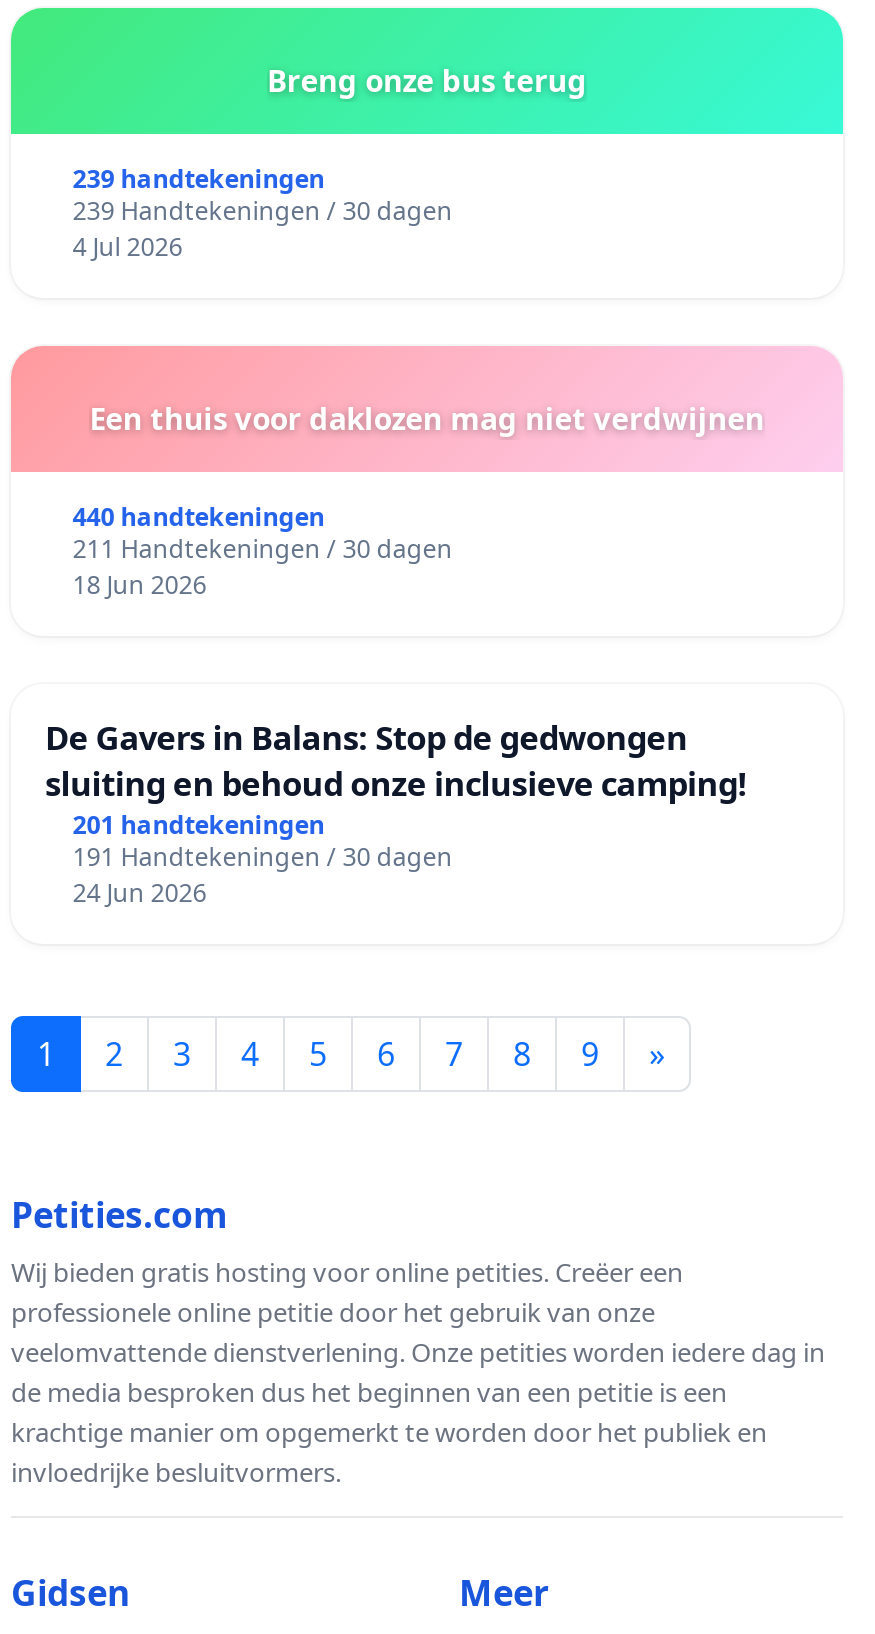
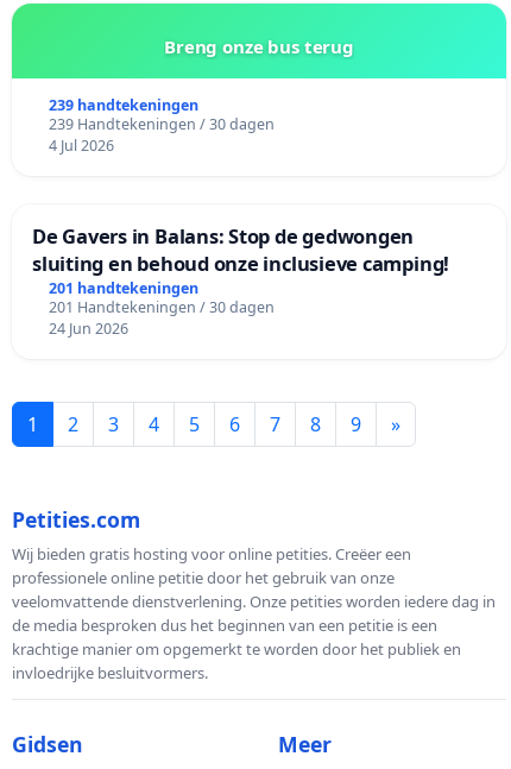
- Een thuis voor daklozen mag niet verdwijnen
- 440 handtekeningen
- 211 Handtekeningen / 30 dagen
- 18 Jun 2026

- 191 Handtekeningen / 30 dagen
+ 201 Handtekeningen / 30 dagen
